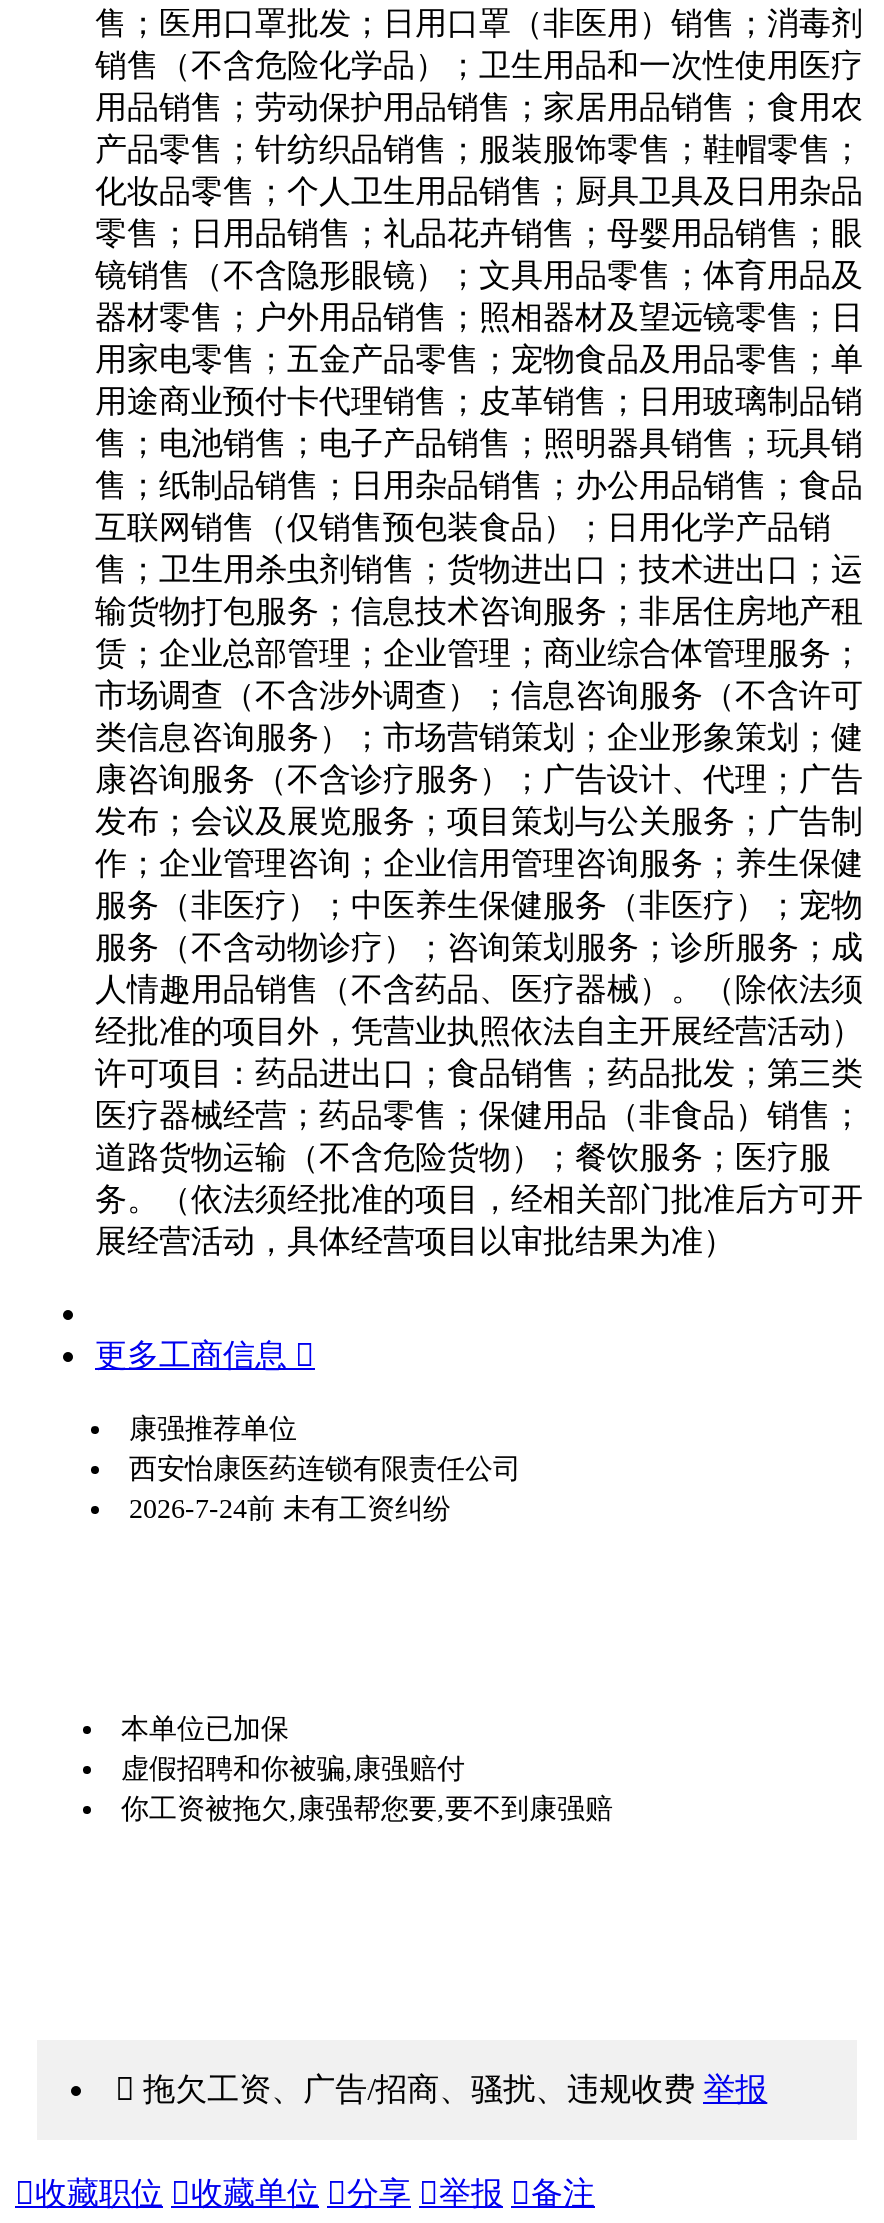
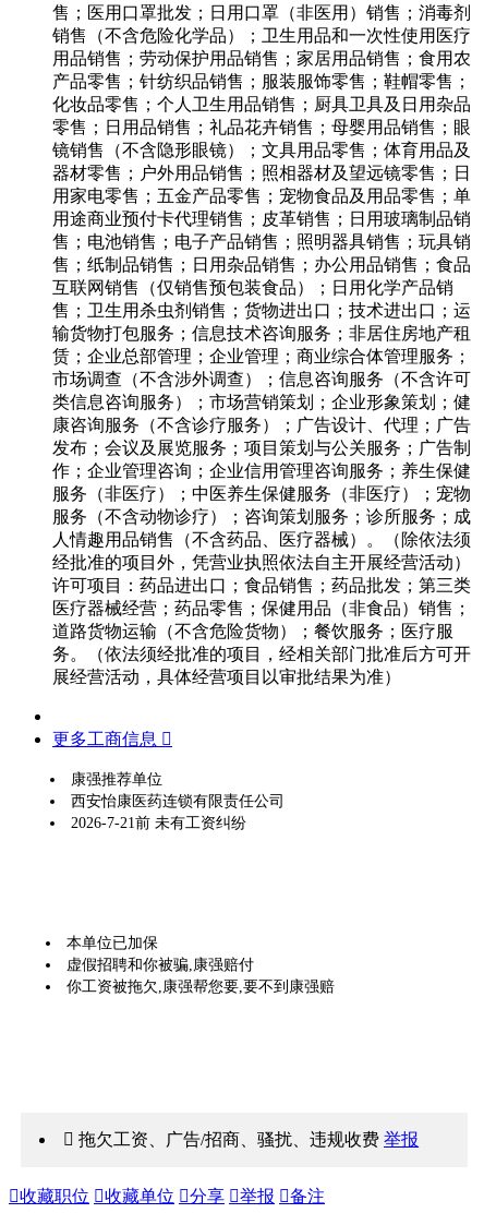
- 2026-7-24前 未有工资纠纷
+ 2026-7-21前 未有工资纠纷
